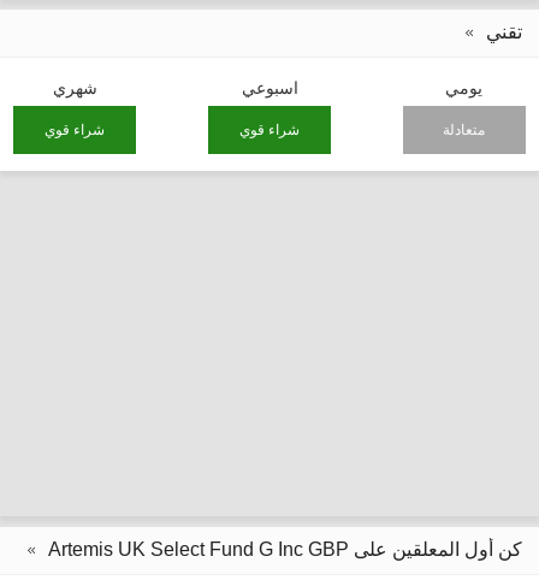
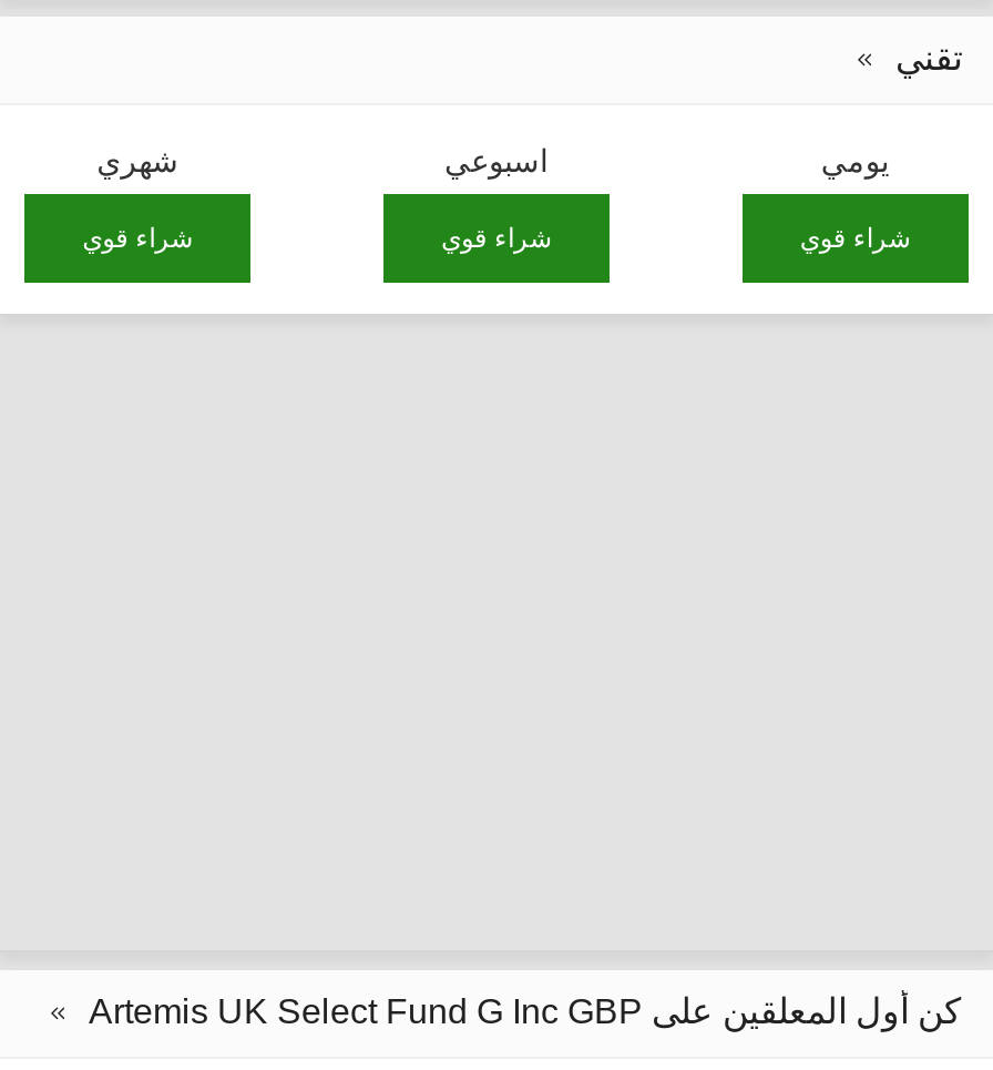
- متعادلة
+ شراء قوي
